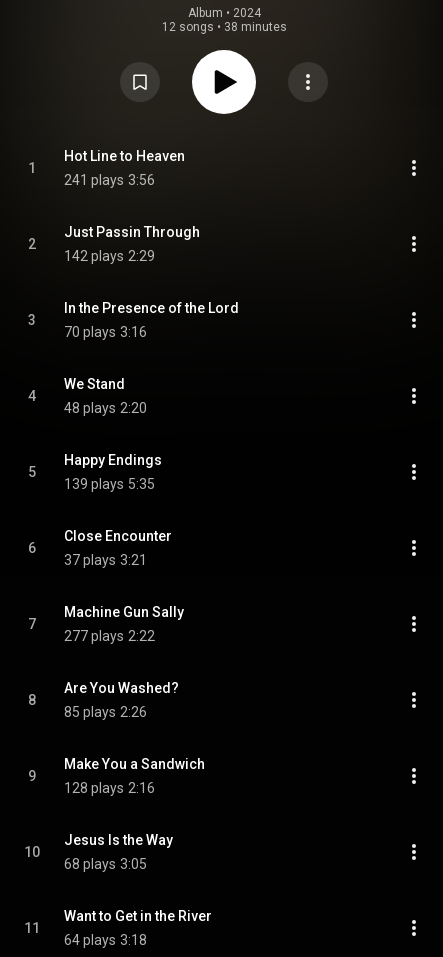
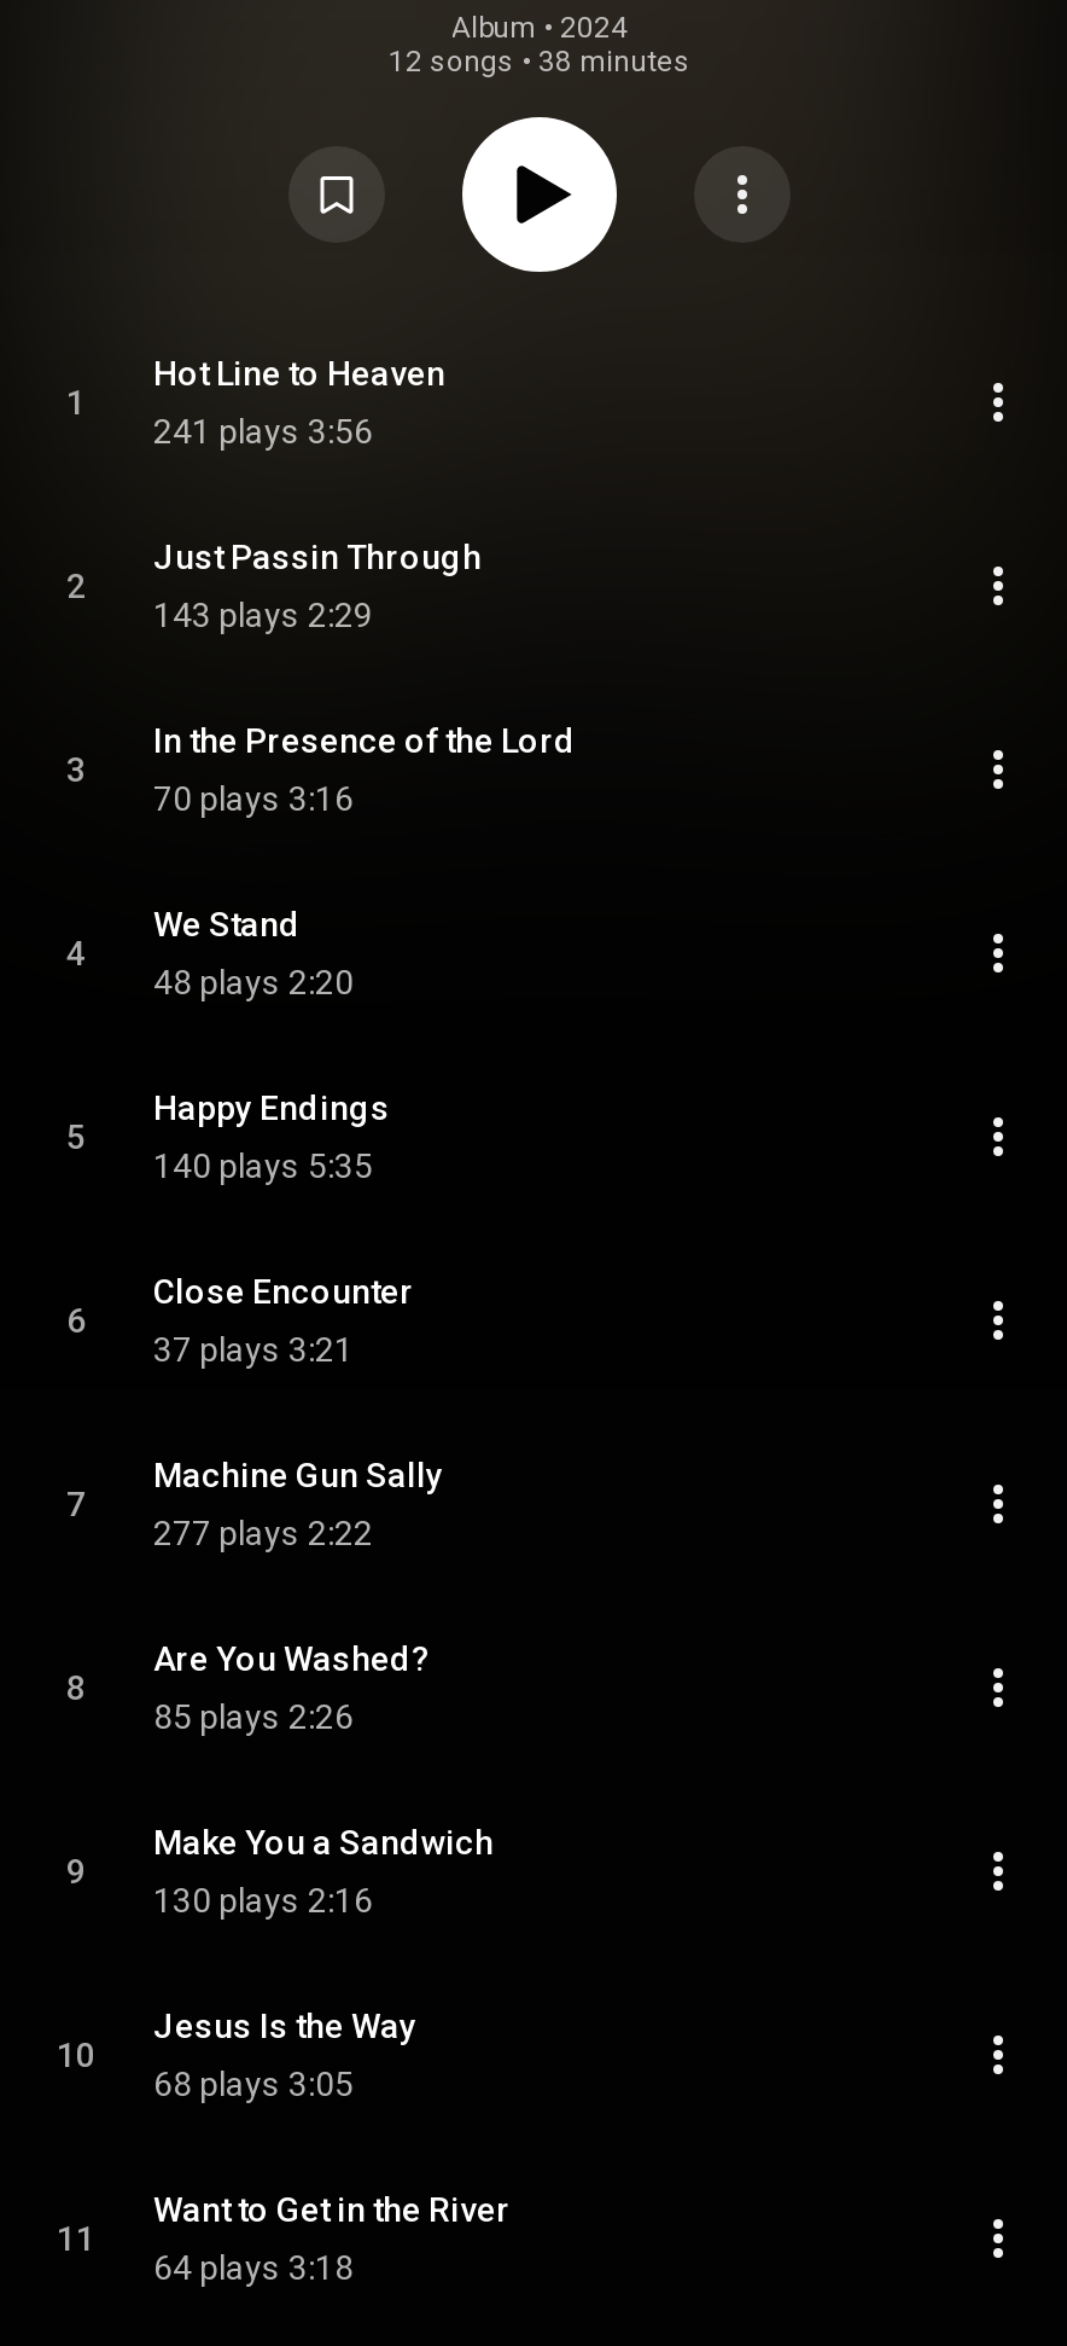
- 142 plays 2:29
+ 143 plays 2:29

- 139 plays 5:35
+ 140 plays 5:35

- 128 plays 2:16
+ 130 plays 2:16
